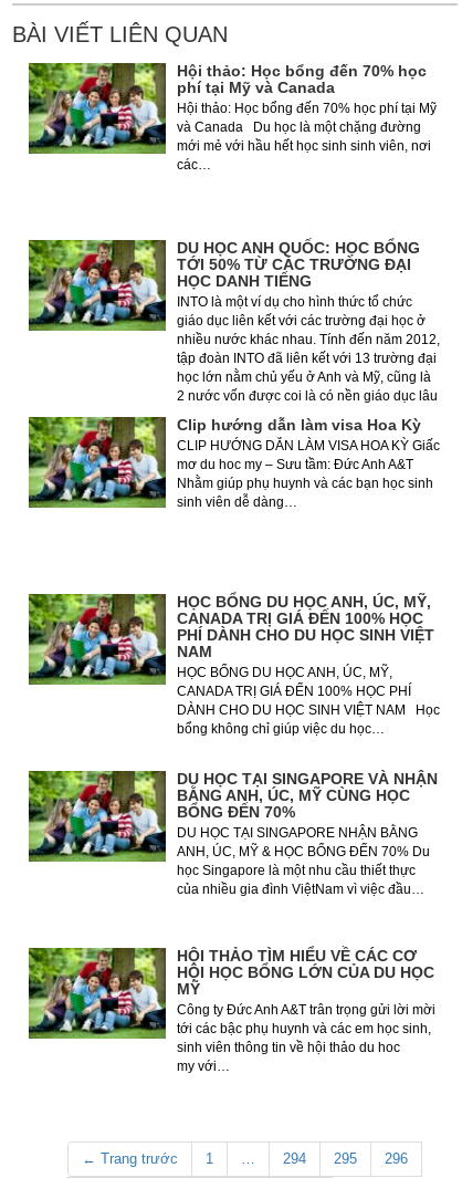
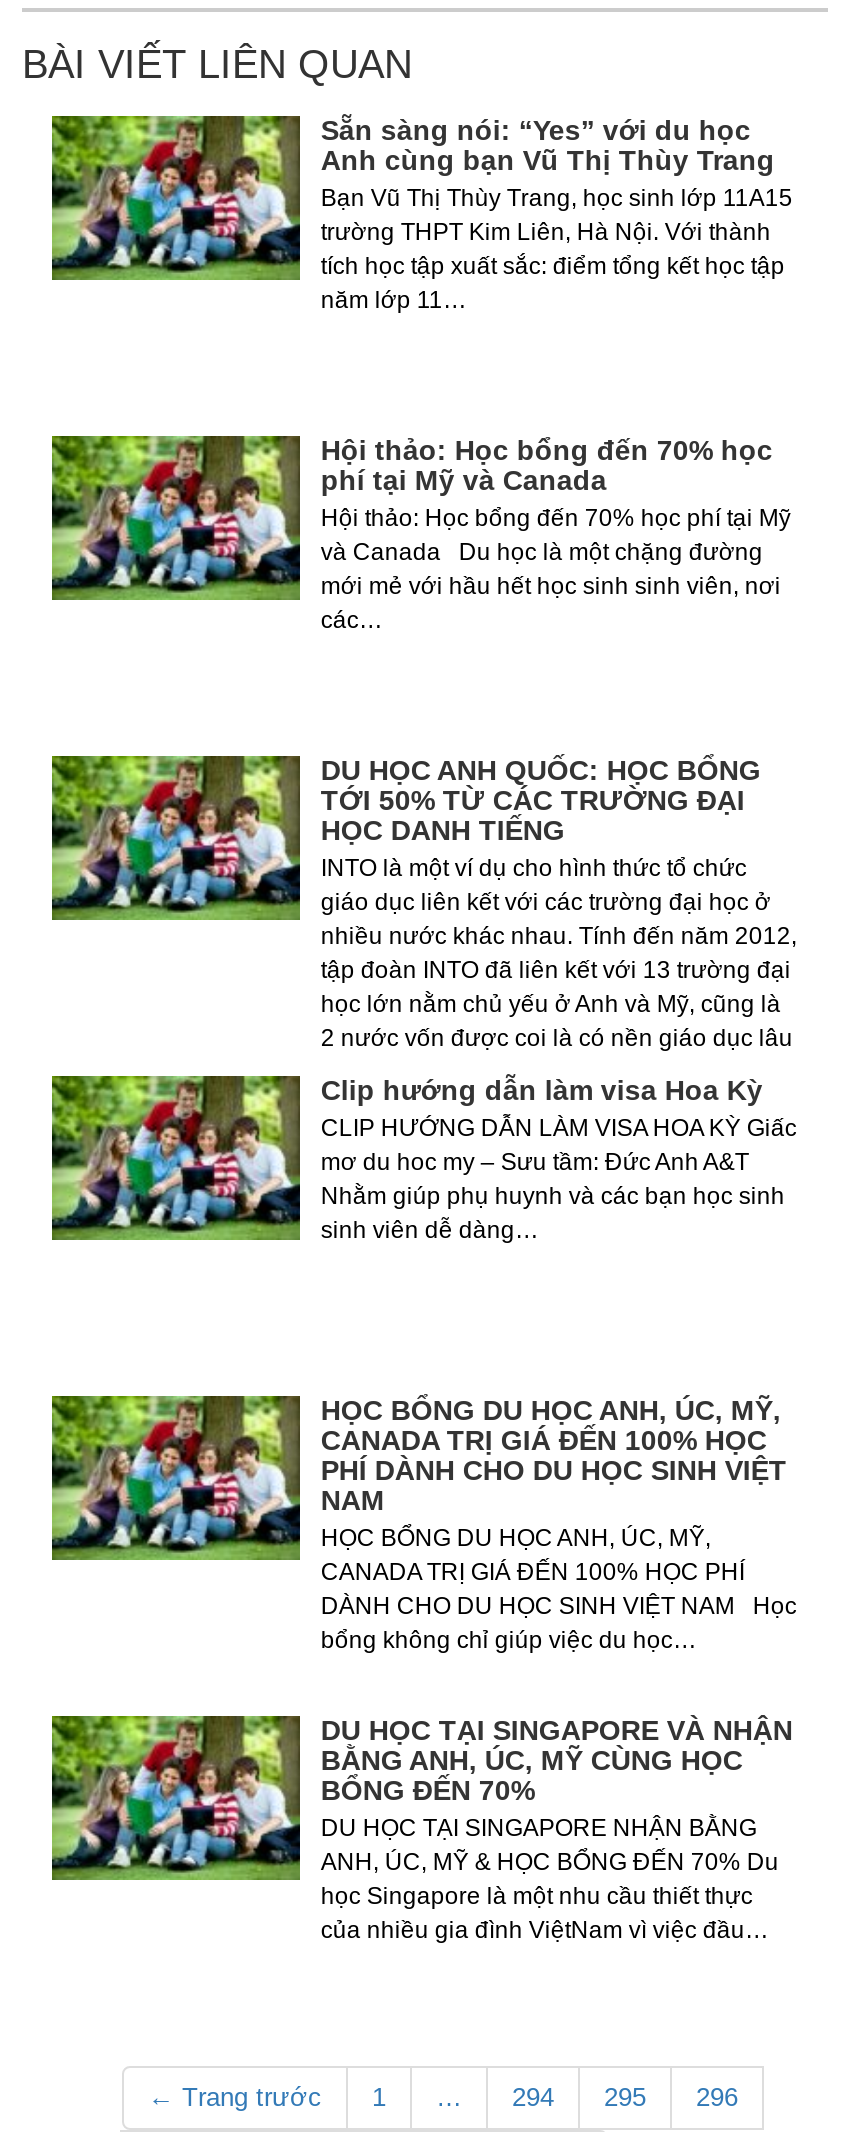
+ Sẵn sàng nói: “Yes” với du học
+ Anh cùng bạn Vũ Thị Thùy Trang
+ Bạn Vũ Thị Thùy Trang, học sinh lớp 11A15
+ trường THPT Kim Liên, Hà Nội. Với thành
+ tích học tập xuất sắc: điểm tổng kết học tập
+ năm lớp 11…

moved down: [image] | Hội thảo: Học bổng đến 70% học | phí tại Mỹ và Canada | ... | học Singapore là một nhu cầu thiết thực | của nhiều gia đình ViệtNam vì việc đầu…

- HỘI THẢO TÌM HIỂU VỀ CÁC CƠ
- HỘI HỌC BỔNG LỚN CỦA DU HỌC
- MỸ
- Công ty Đức Anh A&T trân trọng gửi lời mời
- tới các bậc phụ huynh và các em học sinh,
- sinh viên thông tin về hội thảo du hoc
- my với…
